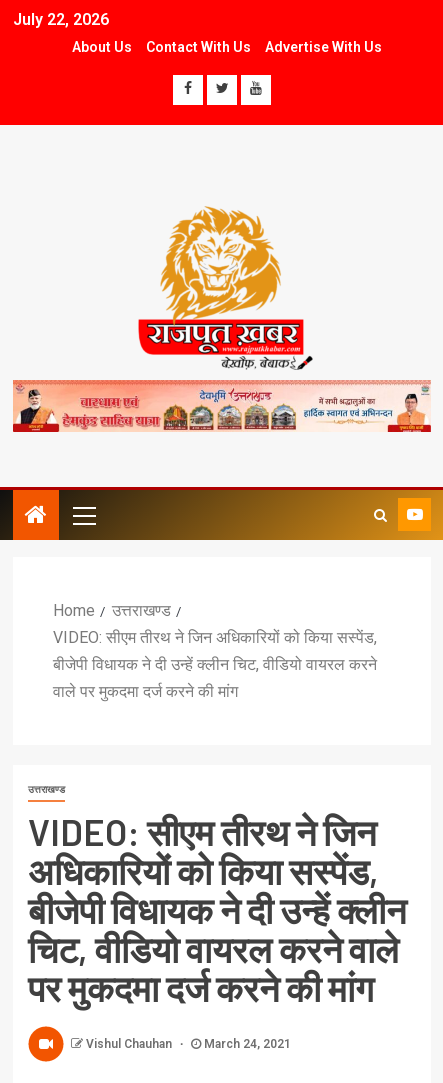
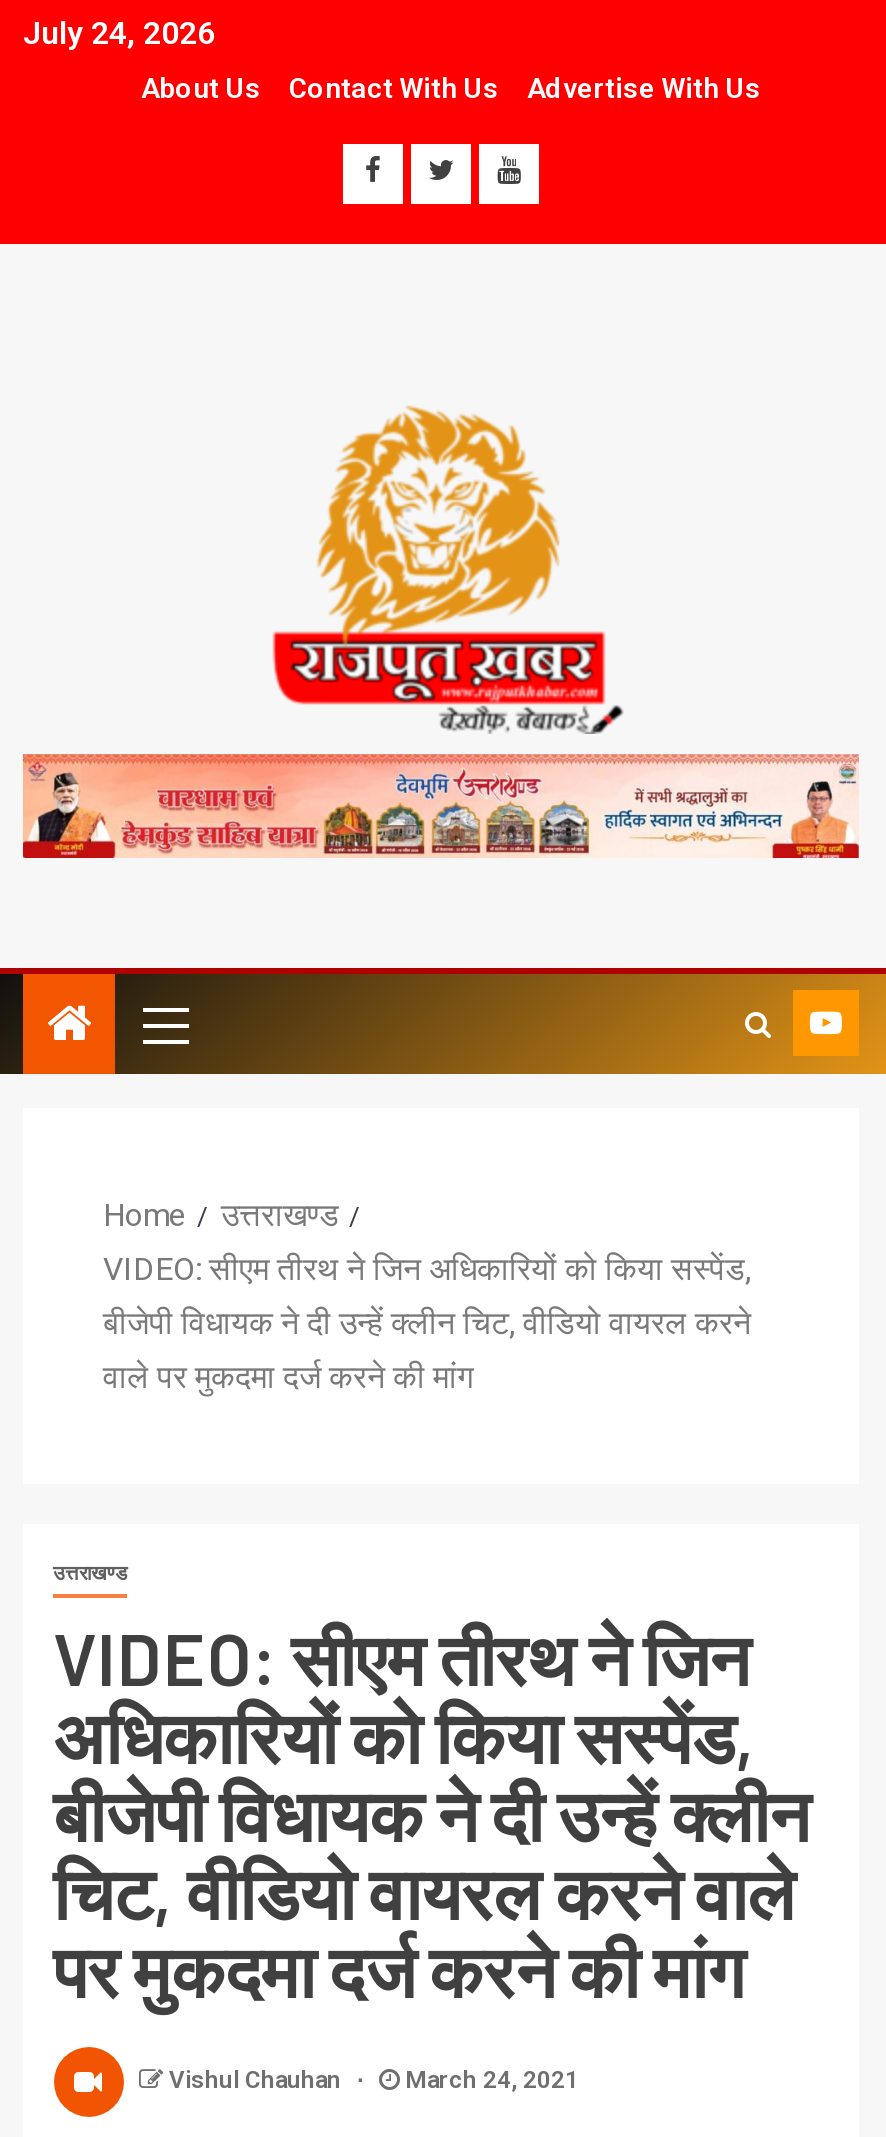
- July 22, 2026
+ July 24, 2026
